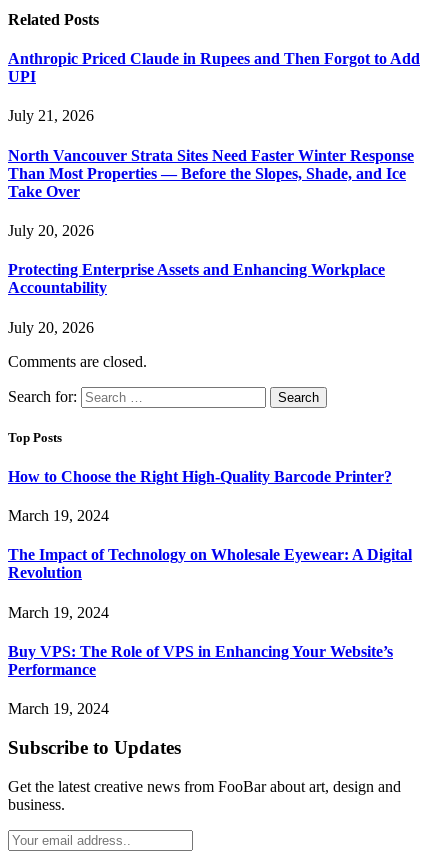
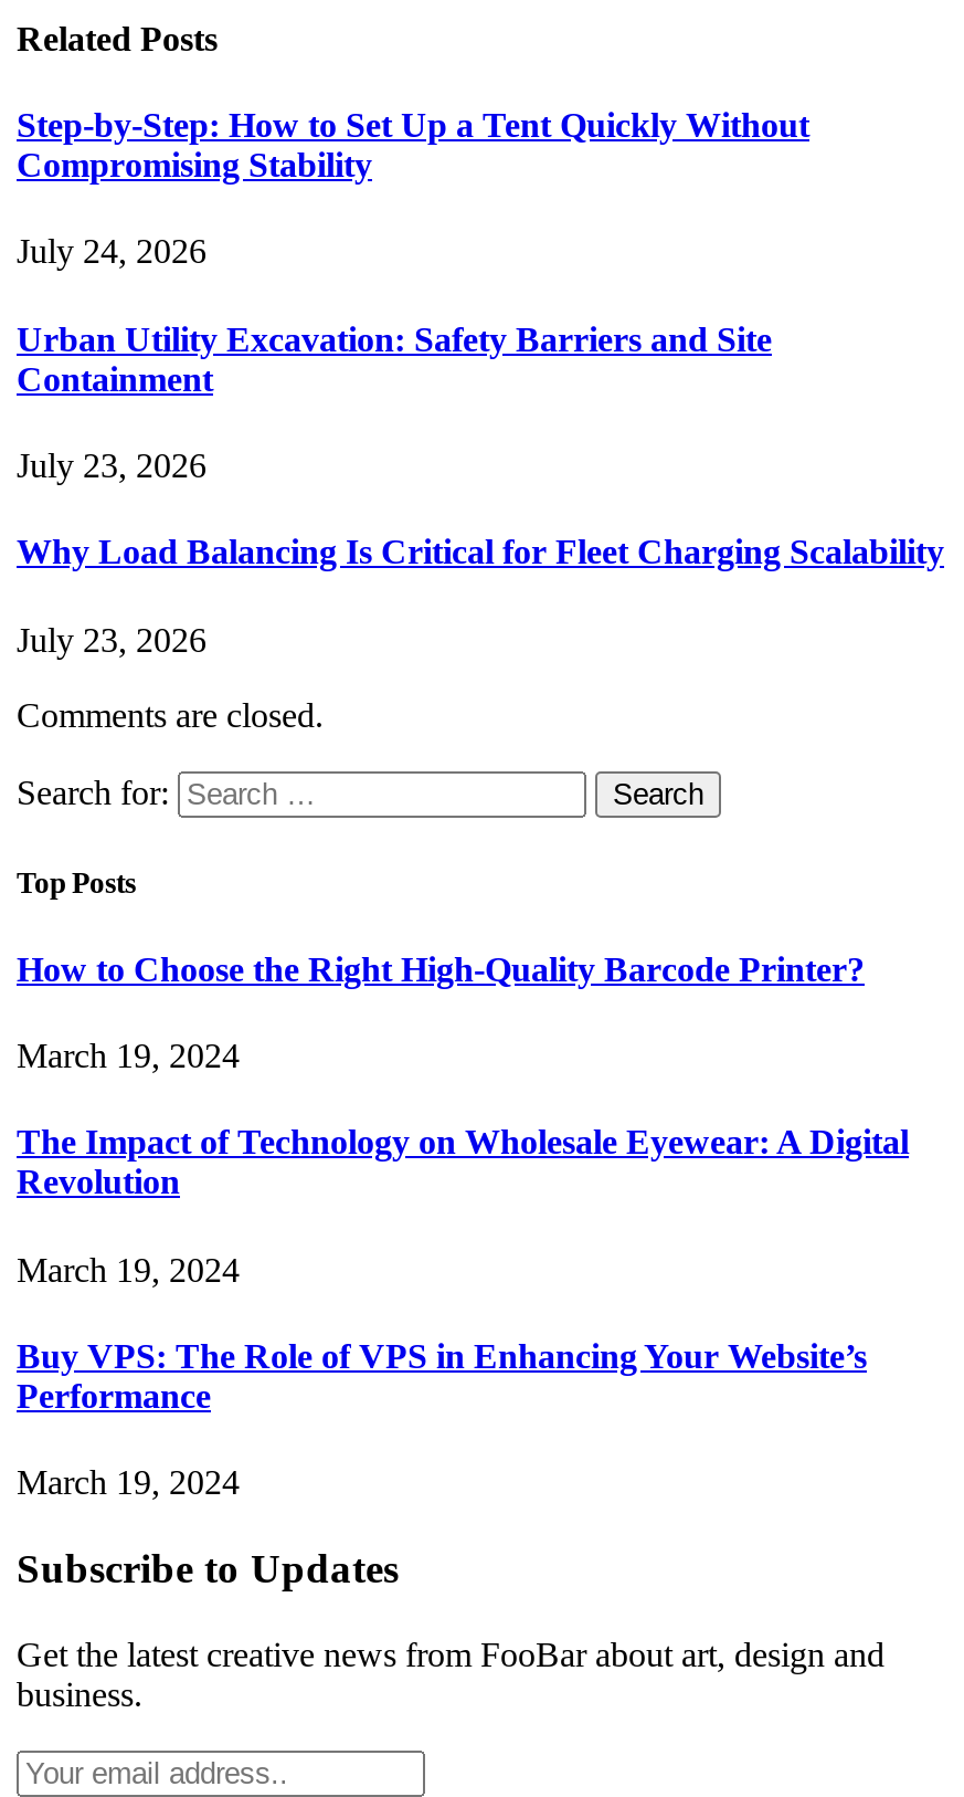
- Anthropic Priced Claude in Rupees and Then Forgot to Add
- UPI
+ Step-by-Step: How to Set Up a Tent Quickly Without
+ Compromising Stability

- July 21, 2026
+ July 24, 2026

- North Vancouver Strata Sites Need Faster Winter Response
- Than Most Properties — Before the Slopes, Shade, and Ice
- Take Over
+ Urban Utility Excavation: Safety Barriers and Site
+ Containment

- July 20, 2026
+ July 23, 2026

- Protecting Enterprise Assets and Enhancing Workplace
- Accountability
+ Why Load Balancing Is Critical for Fleet Charging Scalability

- July 20, 2026
+ July 23, 2026
